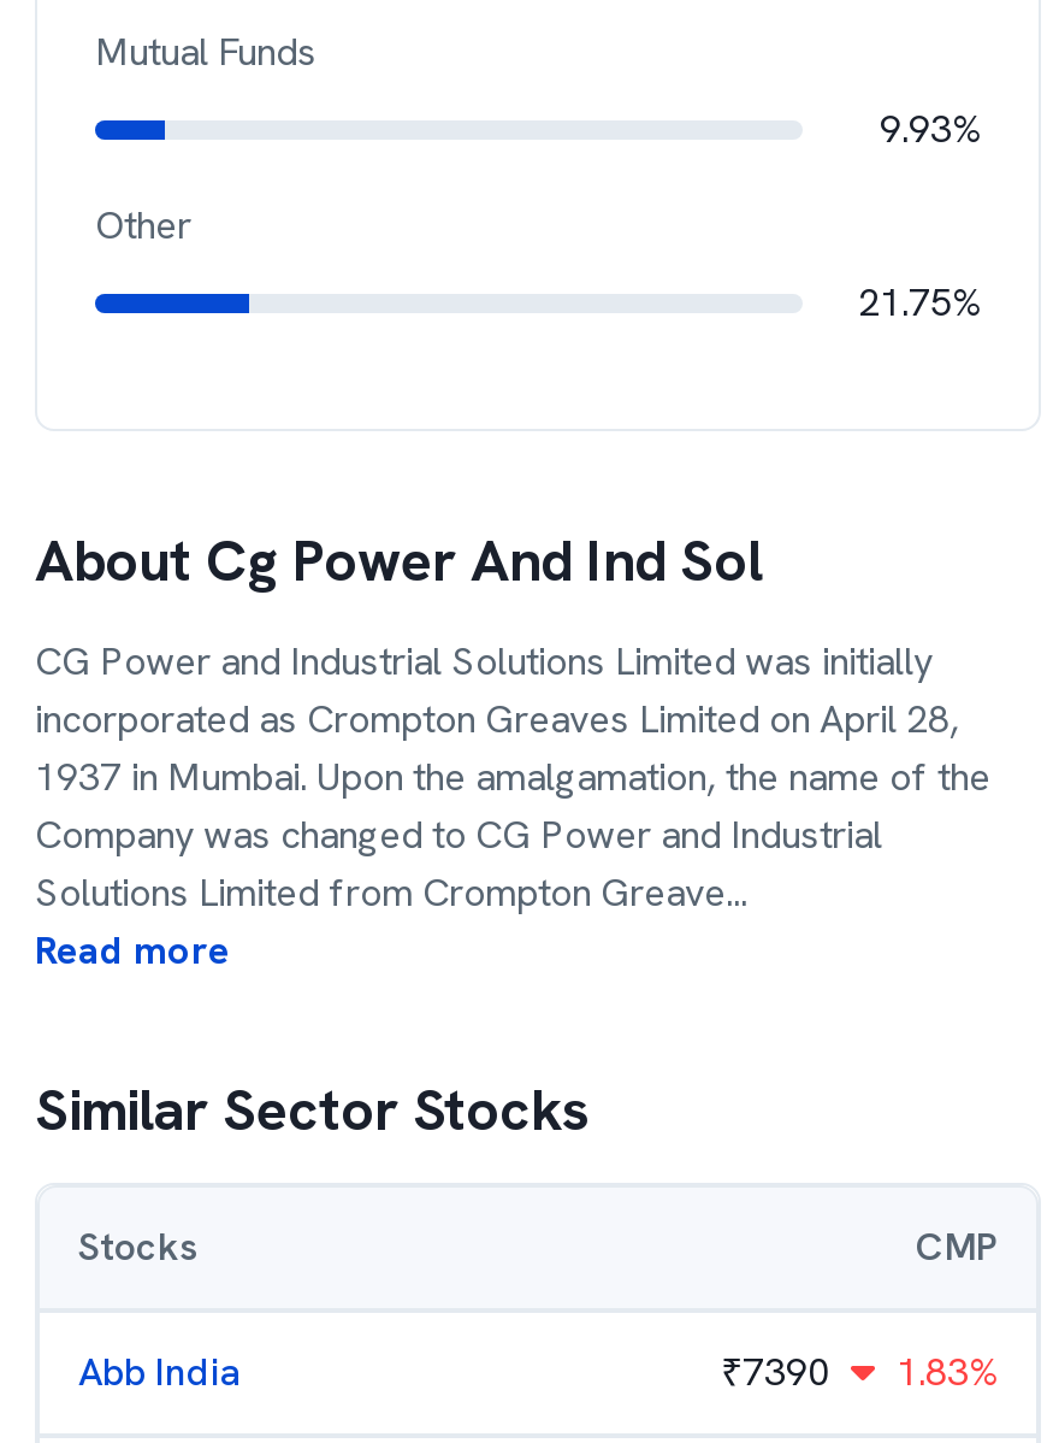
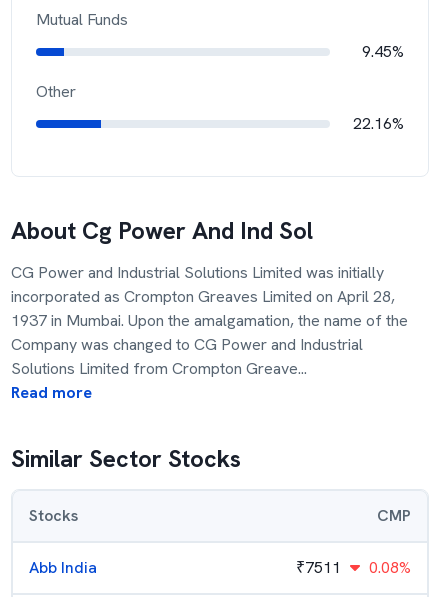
- 9.93%
+ 9.45%

- 21.75%
+ 22.16%

- ₹7390
+ ₹7511

- 1.83%
+ 0.08%
